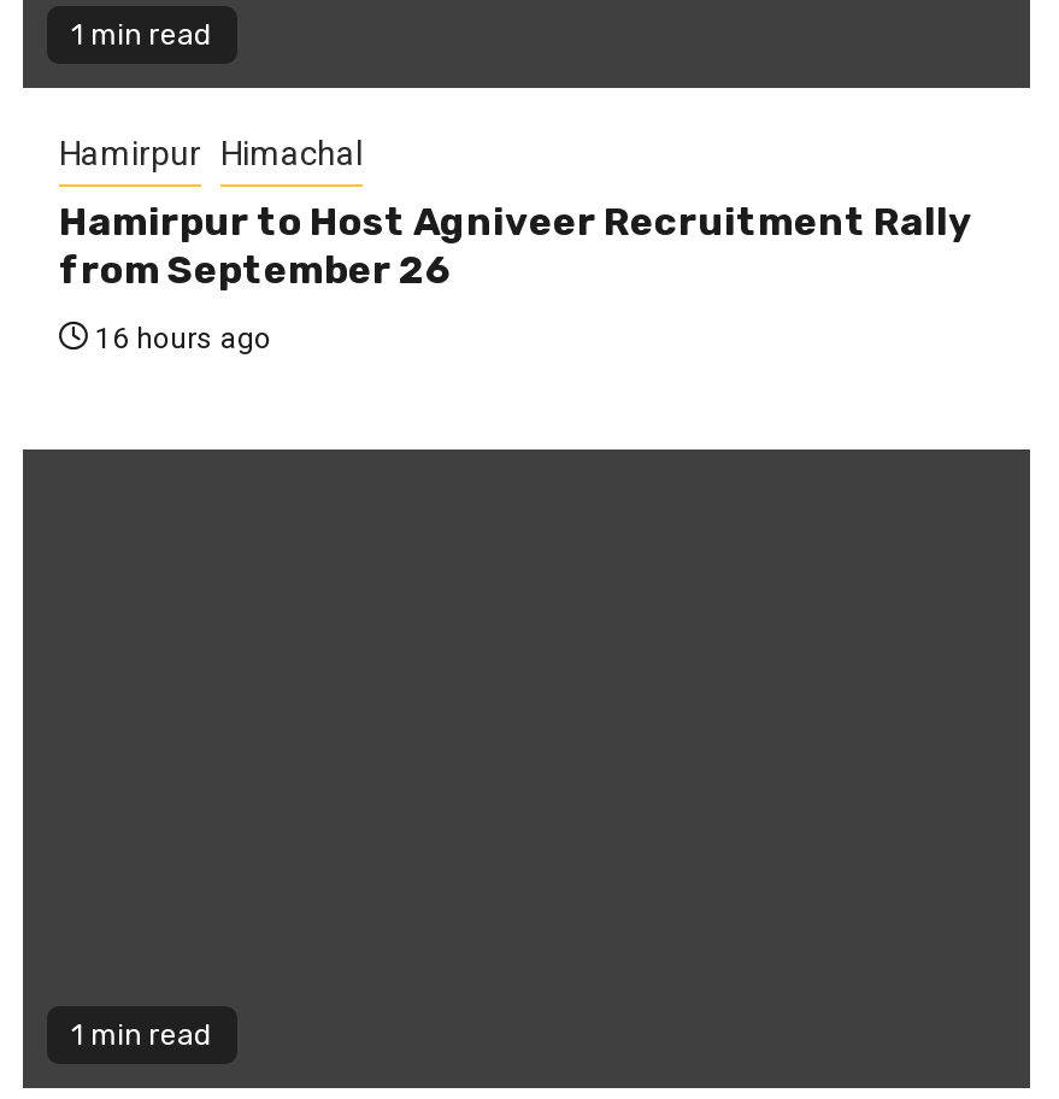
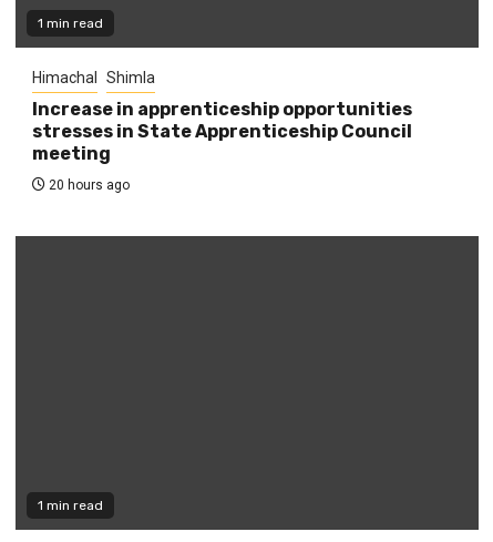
- Hamirpur Himachal
+ Himachal Shimla

- Hamirpur to Host Agniveer Recruitment Rally
- from September 26
+ Increase in apprenticeship opportunities
+ stresses in State Apprenticeship Council
+ meeting

- 16 hours ago
+ 20 hours ago
